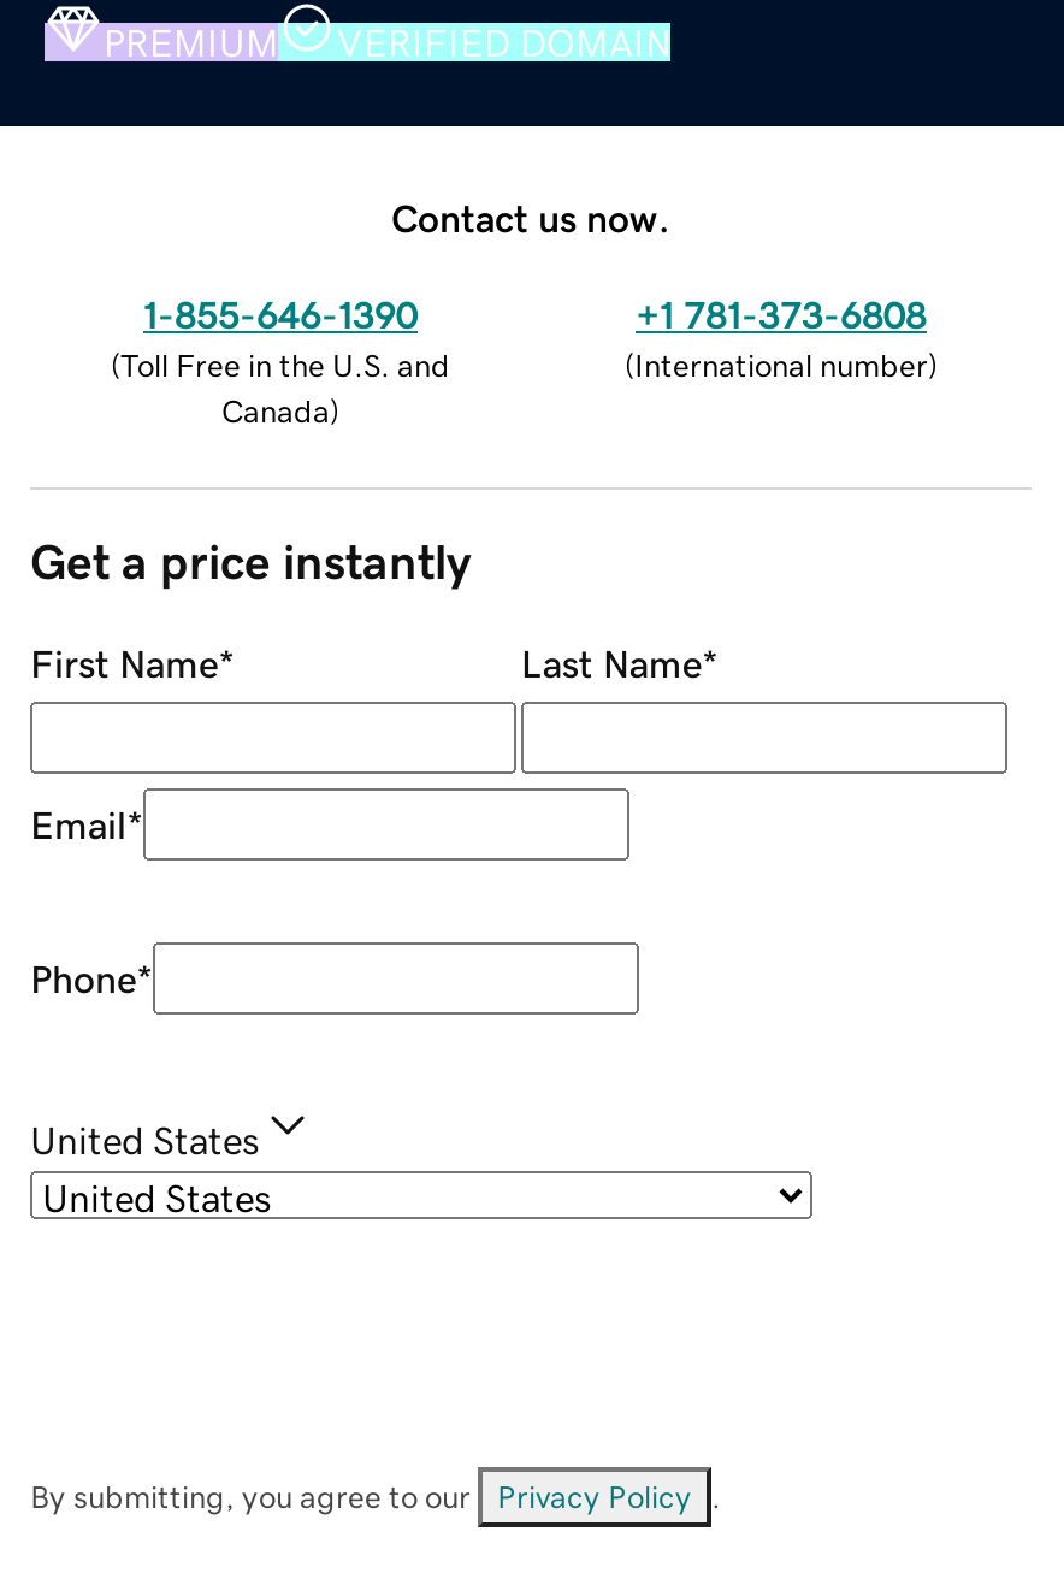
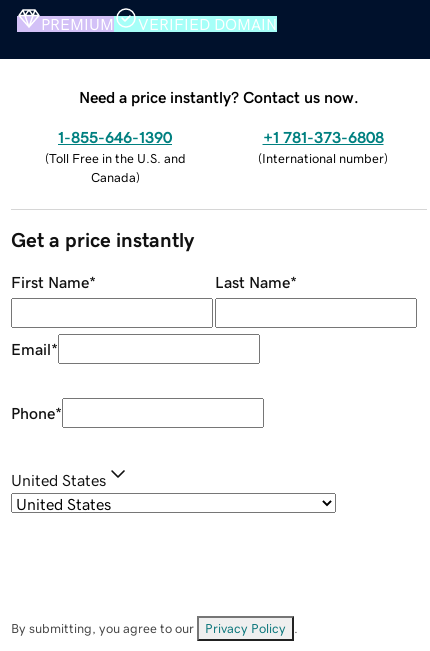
- Contact us now.
+ Need a price instantly? Contact us now.
